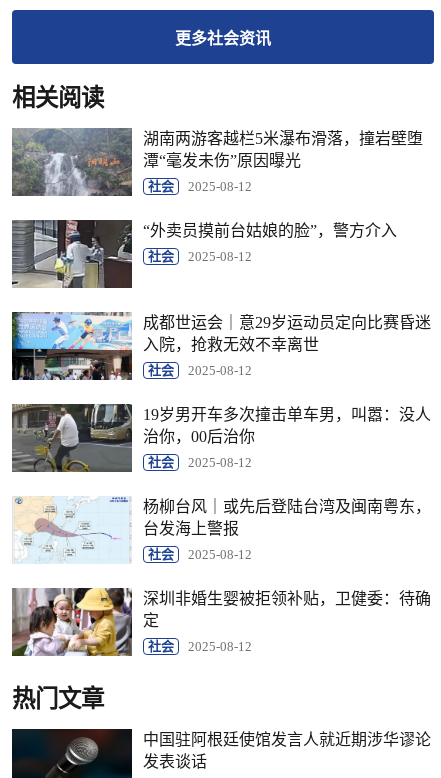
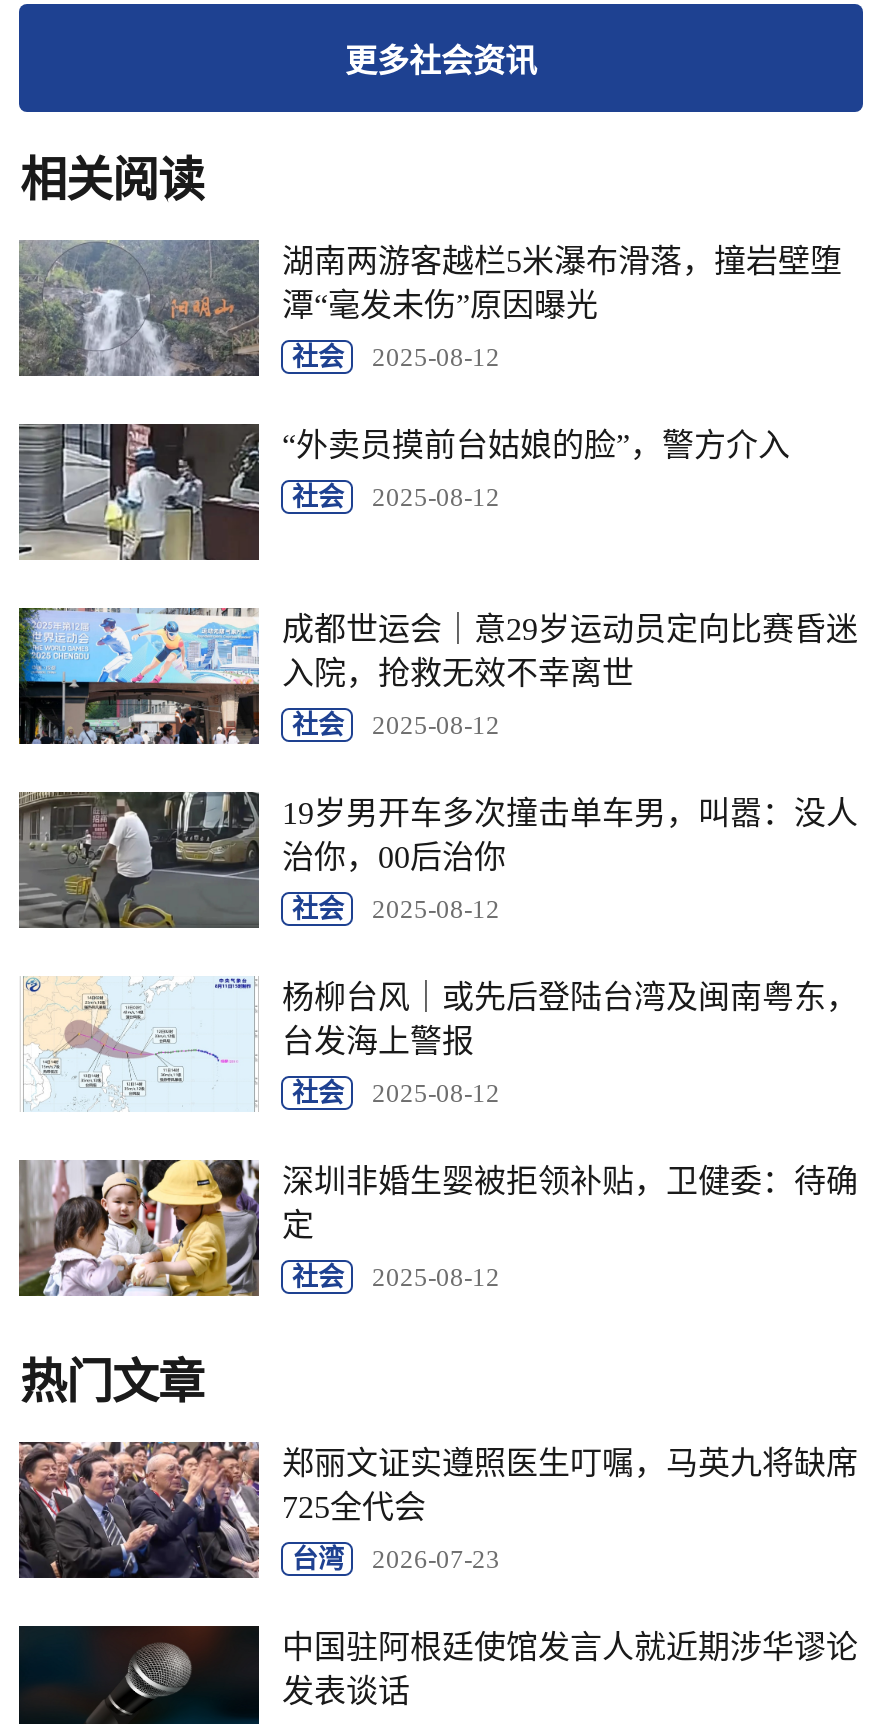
+ [image]
+ 郑丽文证实遵照医生叮嘱，马英九将缺席
+ 725全代会
+ 台湾
+ 2026-07-23
